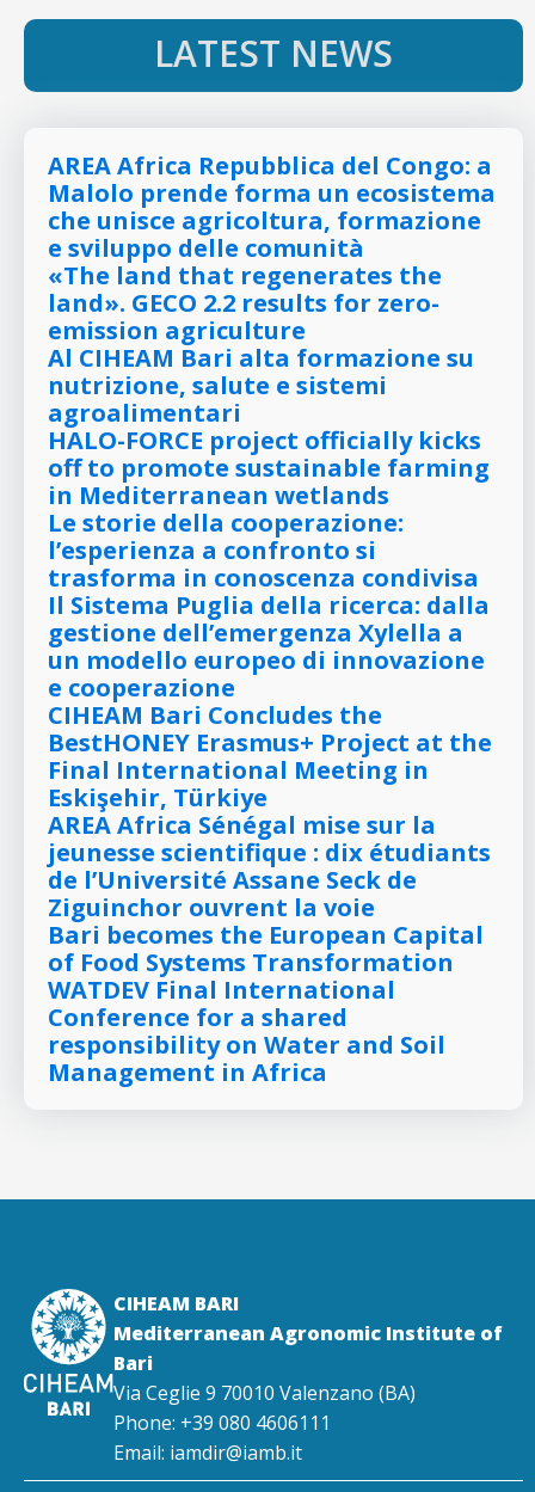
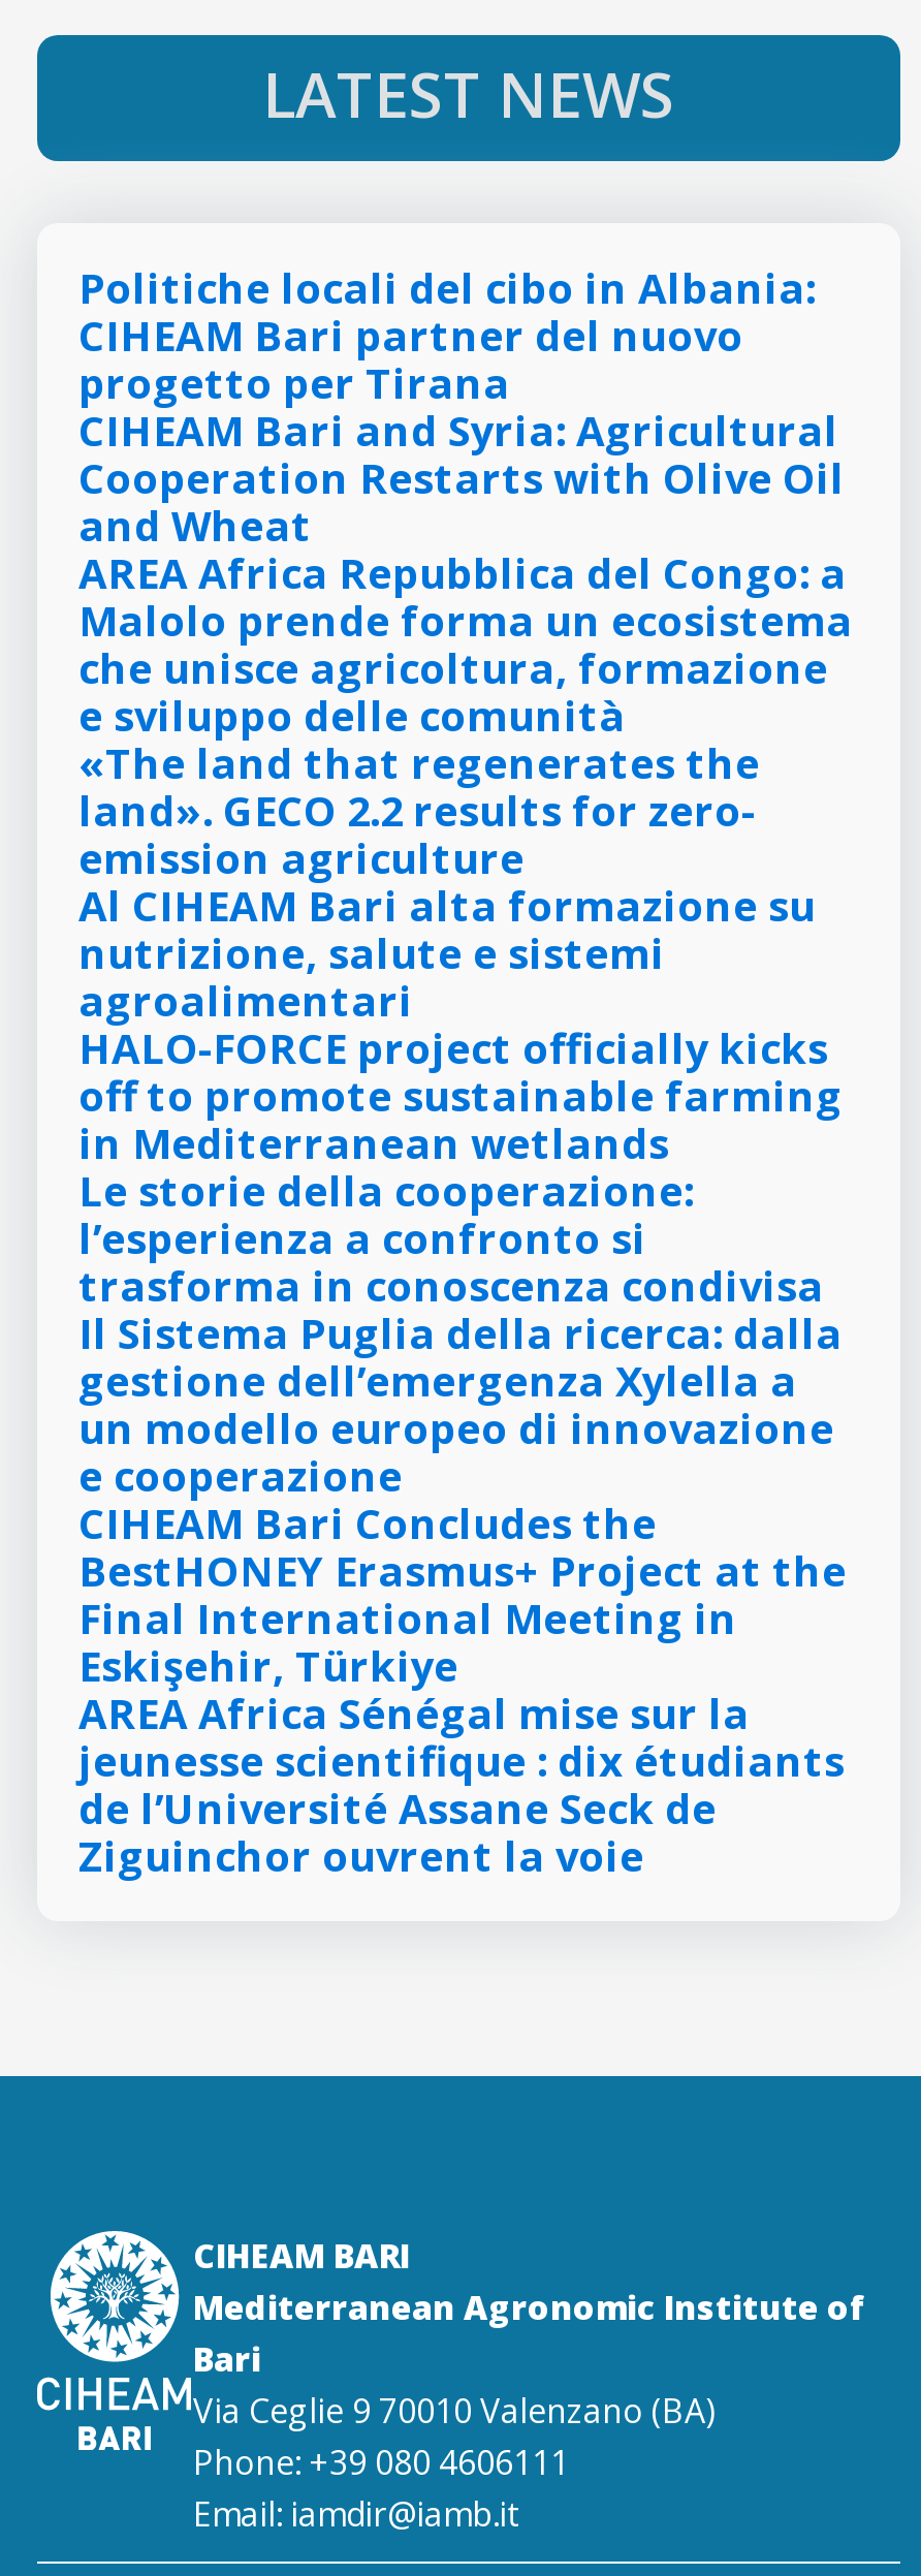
+ Politiche locali del cibo in Albania:
+ CIHEAM Bari partner del nuovo
+ progetto per Tirana
+ CIHEAM Bari and Syria: Agricultural
+ Cooperation Restarts with Olive Oil
+ and Wheat

moved down: AREA Africa Repubblica del Congo: a | Malolo prende forma un ecosistema | che unisce agricoltura, formazione | ... | de l’Université Assane Seck de | Ziguinchor ouvrent la voie

- Bari becomes the European Capital
- of Food Systems Transformation
- WATDEV Final International
- Conference for a shared
- responsibility on Water and Soil
- Management in Africa
